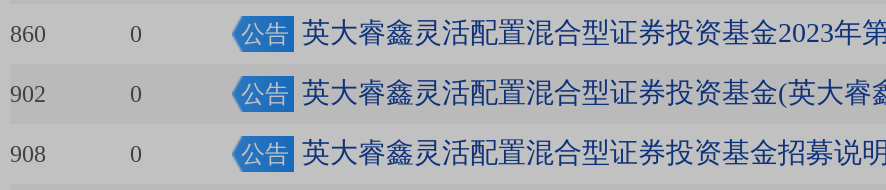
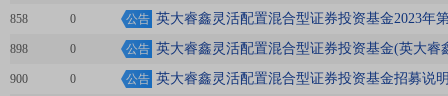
- 860
+ 858

- 902
+ 898

- 908
+ 900
